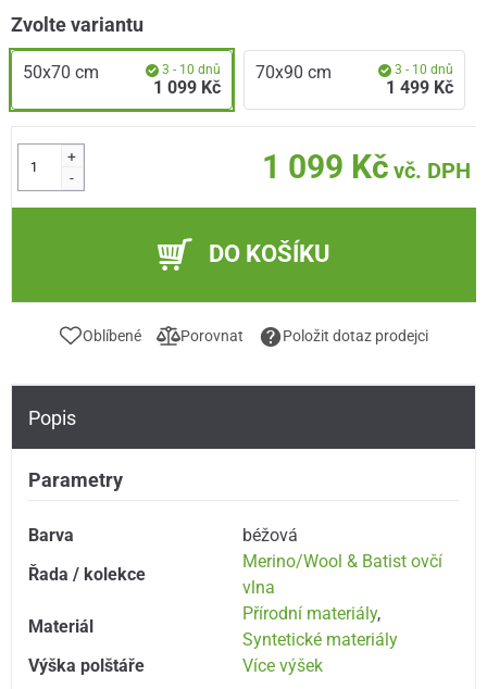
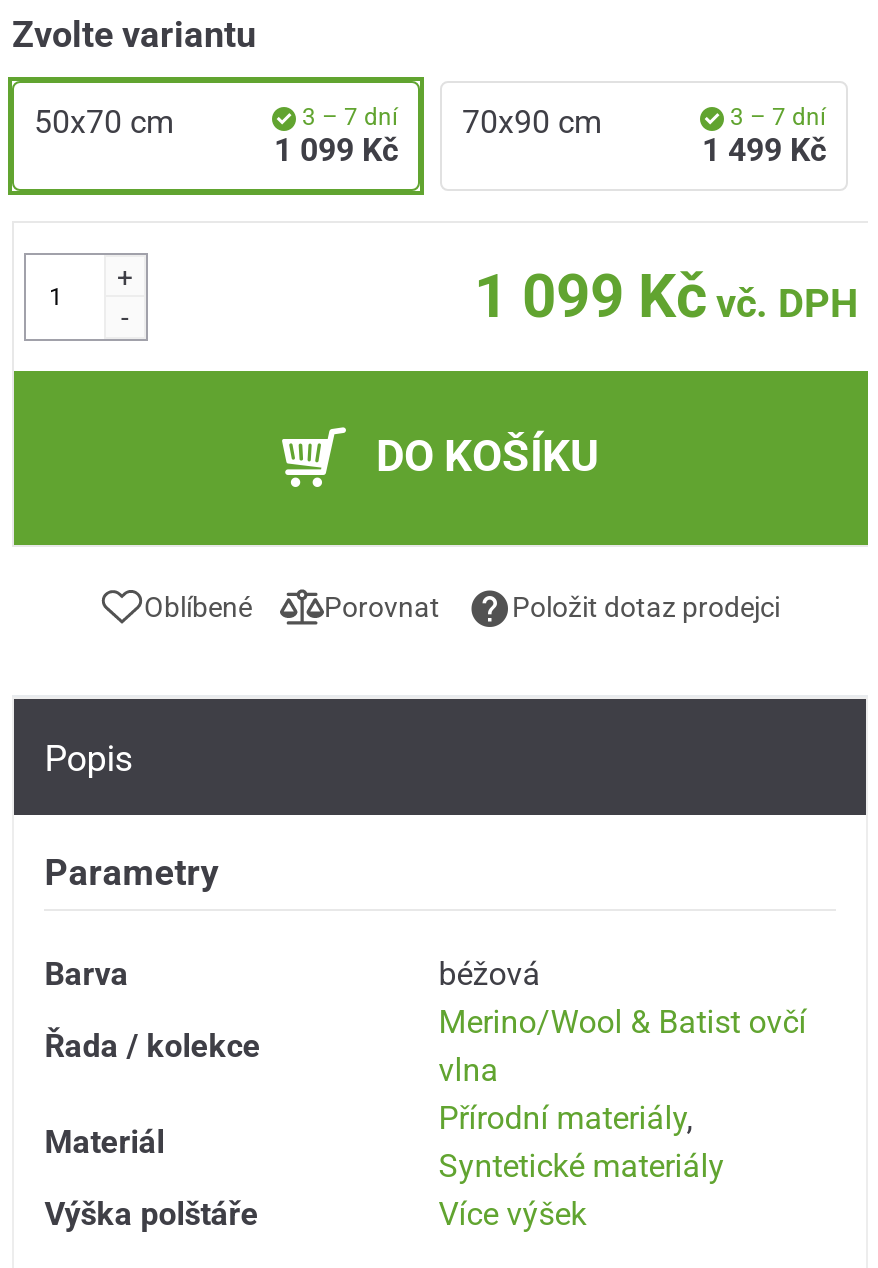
- 3 - 10 dnů
+ 3 – 7 dní

- 3 - 10 dnů
+ 3 – 7 dní
